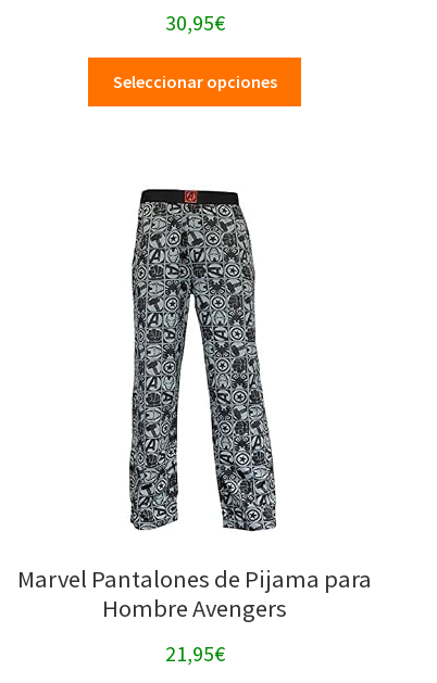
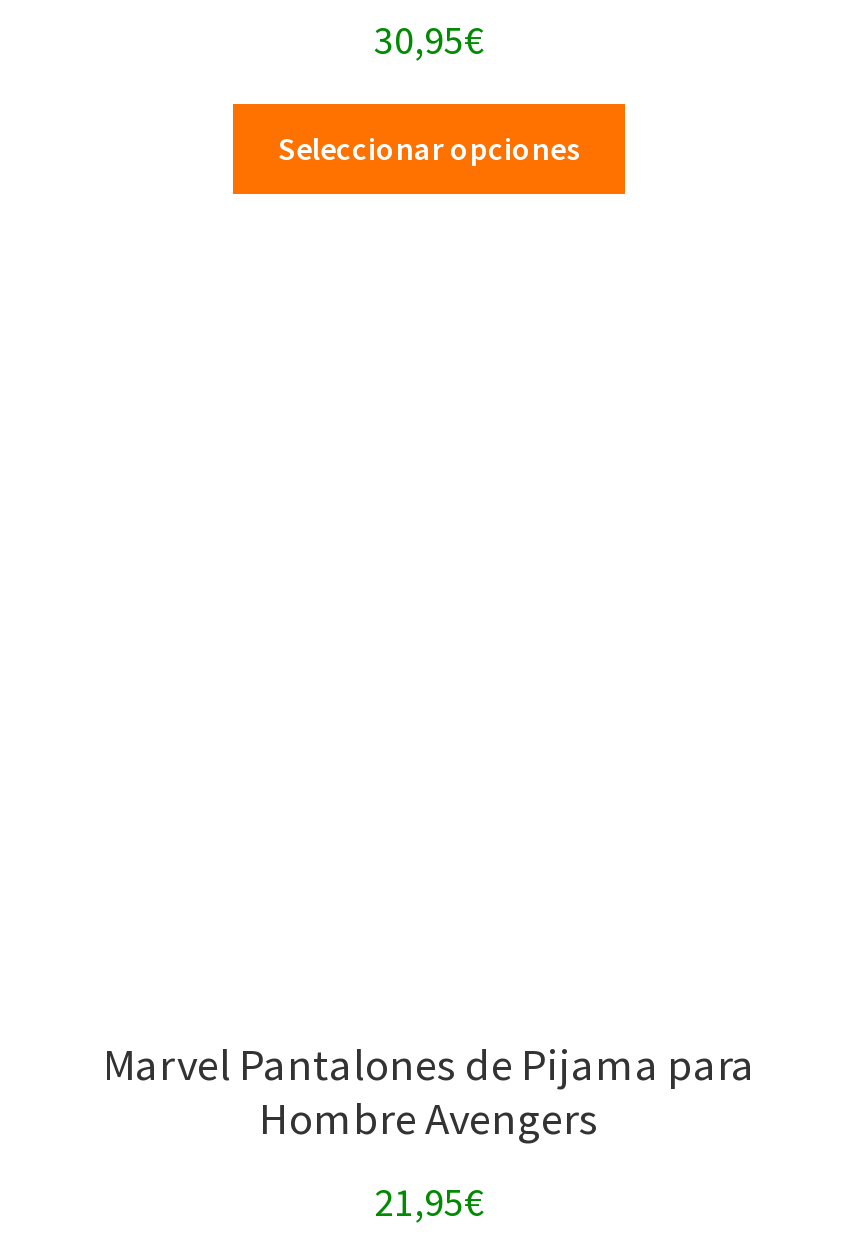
- [image]
